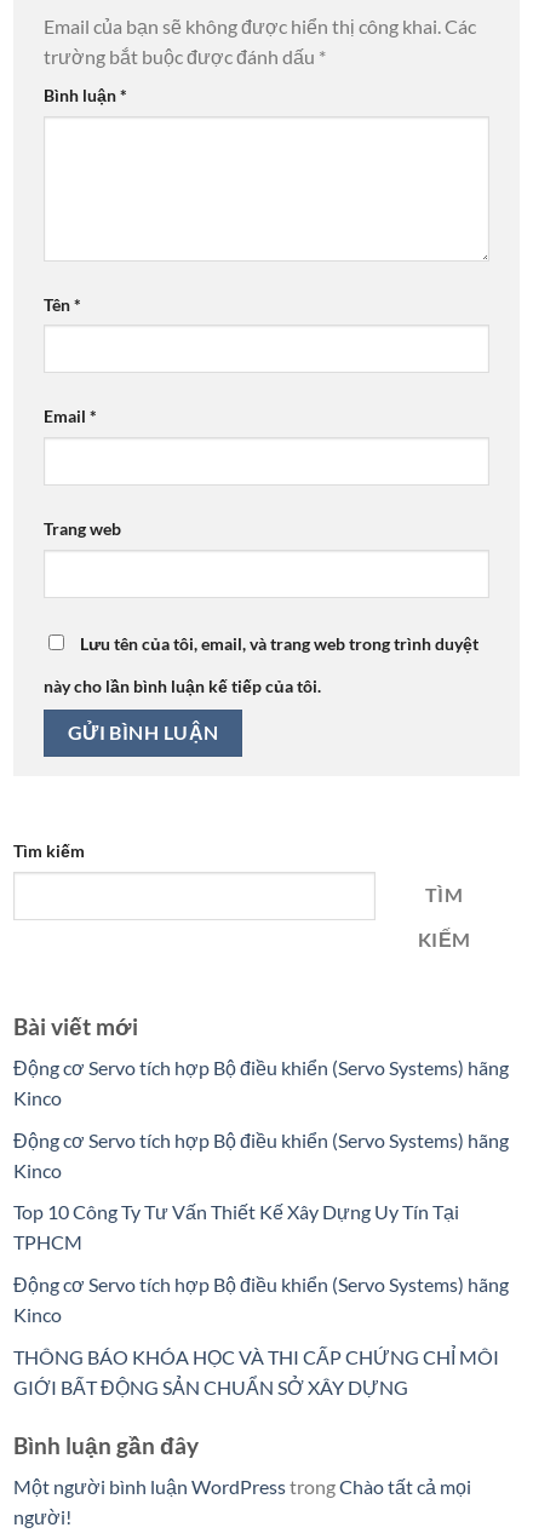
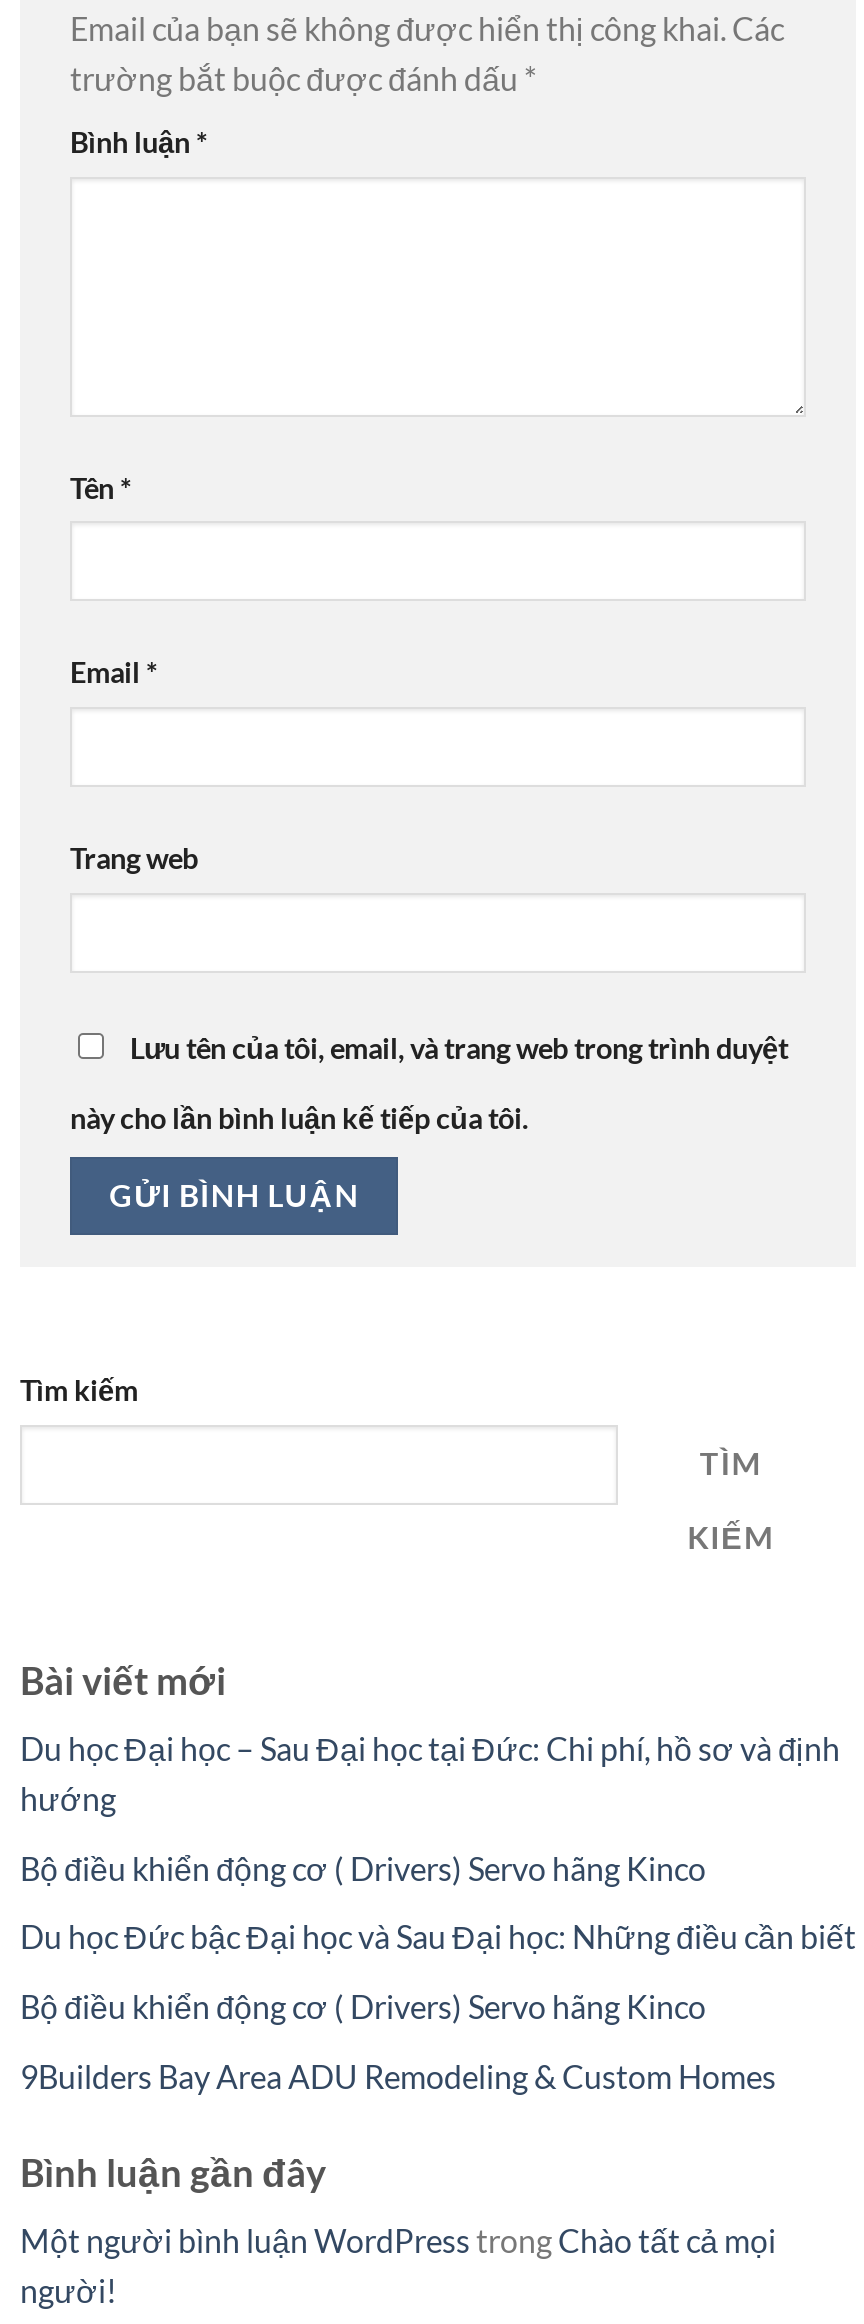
- Động cơ Servo tích hợp Bộ điều khiển (Servo Systems) hãng
- Kinco
+ Du học Đại học – Sau Đại học tại Đức: Chi phí, hồ sơ và định
+ hướng

- Động cơ Servo tích hợp Bộ điều khiển (Servo Systems) hãng
- Kinco
+ Bộ điều khiển động cơ ( Drivers) Servo hãng Kinco

- Top 10 Công Ty Tư Vấn Thiết Kế Xây Dựng Uy Tín Tại
- TPHCM
+ Du học Đức bậc Đại học và Sau Đại học: Những điều cần biết

- Động cơ Servo tích hợp Bộ điều khiển (Servo Systems) hãng
- Kinco
+ Bộ điều khiển động cơ ( Drivers) Servo hãng Kinco

- THÔNG BÁO KHÓA HỌC VÀ THI CẤP CHỨNG CHỈ MÔI
- GIỚI BẤT ĐỘNG SẢN CHUẨN SỞ XÂY DỰNG
+ 9Builders Bay Area ADU Remodeling & Custom Homes
